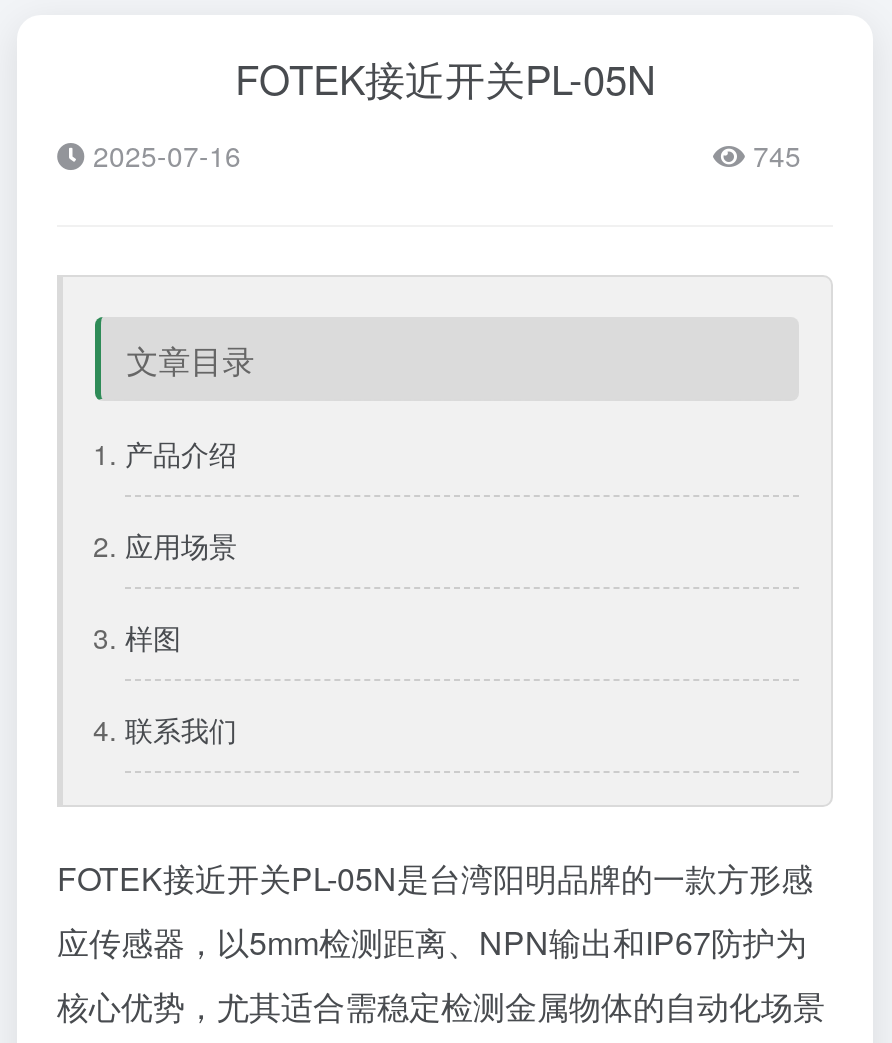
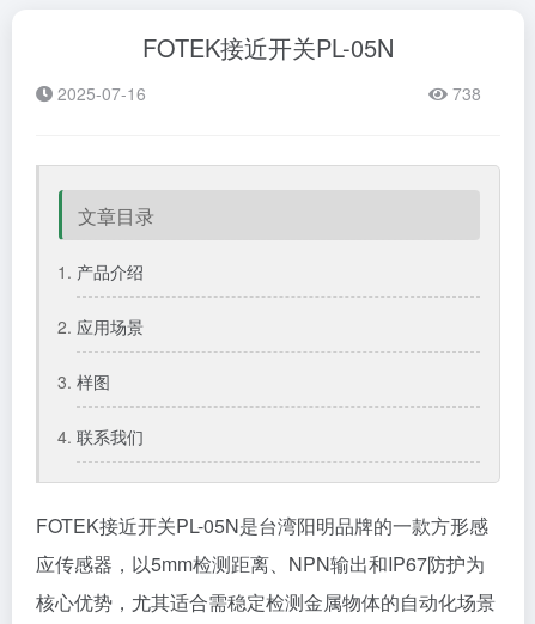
- 745
+ 738
